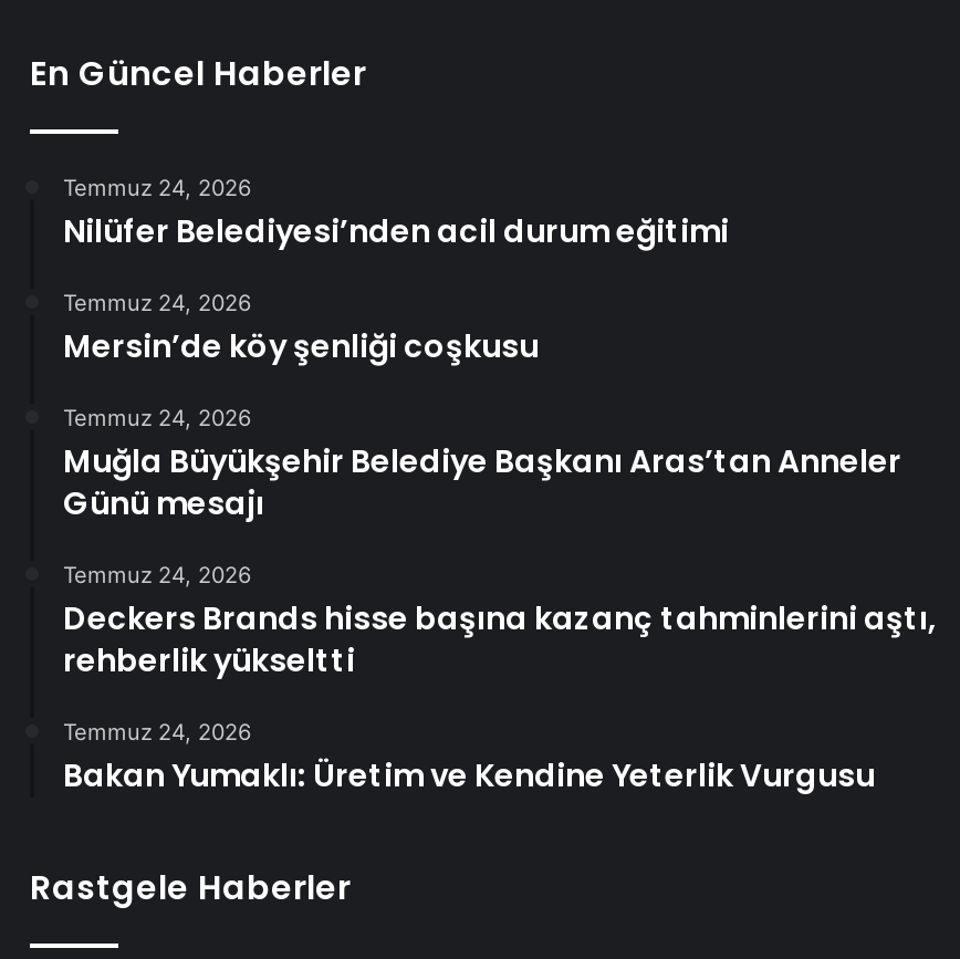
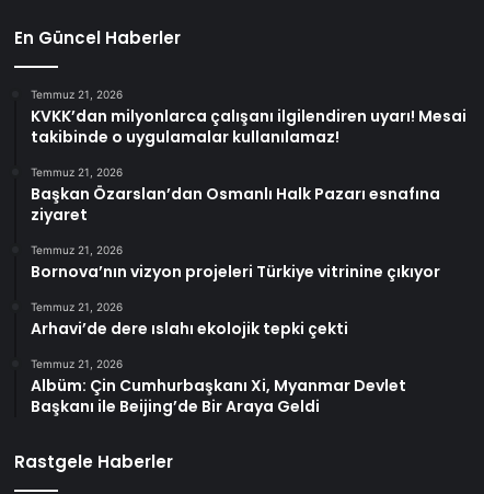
- Temmuz 24, 2026
- Nilüfer Belediyesi’nden acil durum eğitimi
+ Temmuz 21, 2026
+ KVKK’dan milyonlarca çalışanı ilgilendiren uyarı! Mesai
+ takibinde o uygulamalar kullanılamaz!

- Temmuz 24, 2026
- Mersin’de köy şenliği coşkusu
+ Temmuz 21, 2026
+ Başkan Özarslan’dan Osmanlı Halk Pazarı esnafına
+ ziyaret

- Temmuz 24, 2026
- Muğla Büyükşehir Belediye Başkanı Aras’tan Anneler
- Günü mesajı
+ Temmuz 21, 2026
+ Bornova’nın vizyon projeleri Türkiye vitrinine çıkıyor

- Temmuz 24, 2026
- Deckers Brands hisse başına kazanç tahminlerini aştı,
- rehberlik yükseltti
+ Temmuz 21, 2026
+ Arhavi’de dere ıslahı ekolojik tepki çekti

- Temmuz 24, 2026
- Bakan Yumaklı: Üretim ve Kendine Yeterlik Vurgusu
+ Temmuz 21, 2026
+ Albüm: Çin Cumhurbaşkanı Xi, Myanmar Devlet
+ Başkanı ile Beijing’de Bir Araya Geldi
